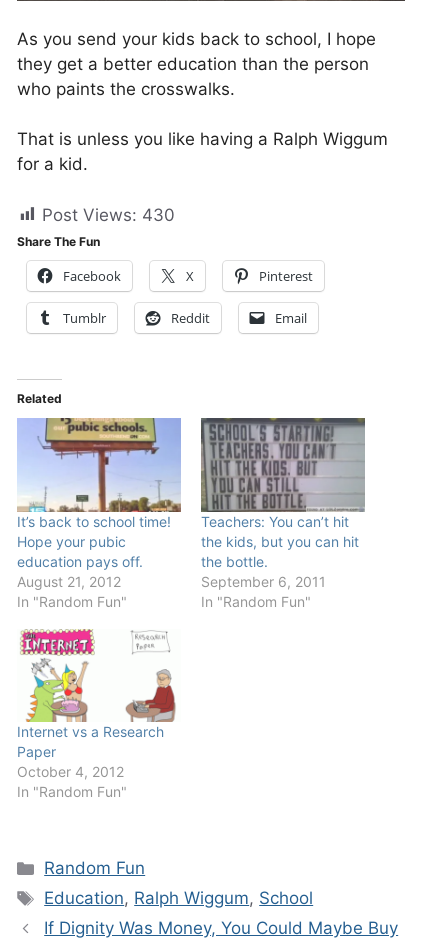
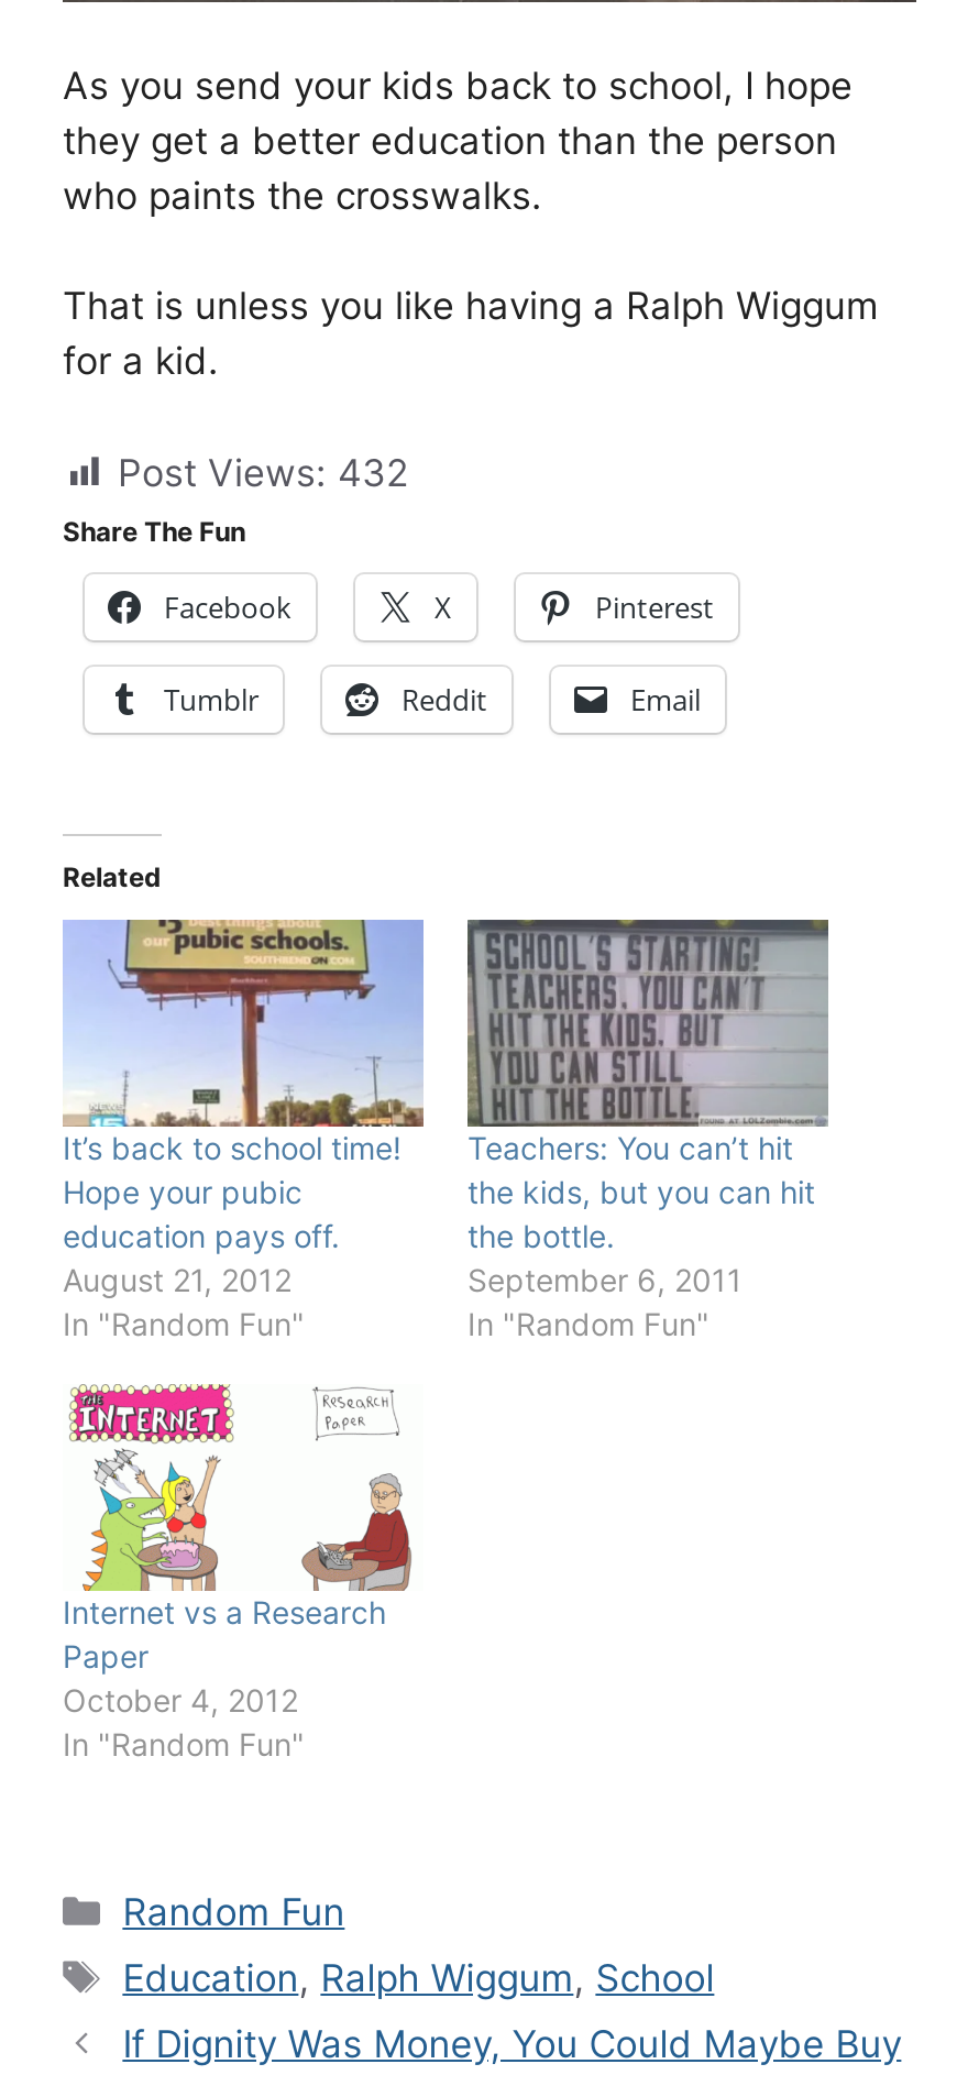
- Post Views: 430
+ Post Views: 432
